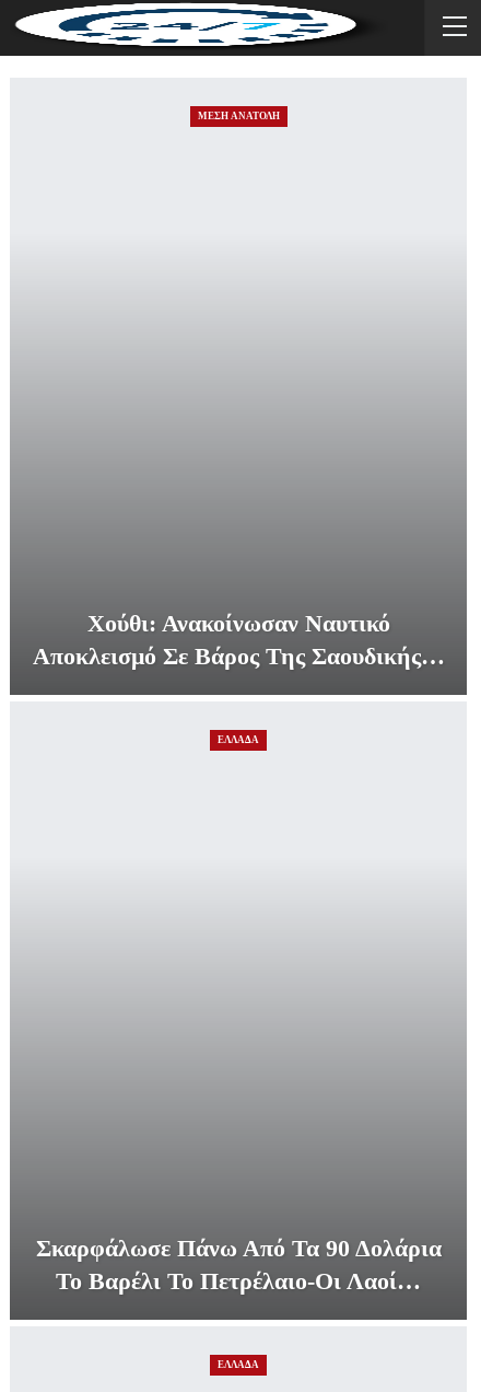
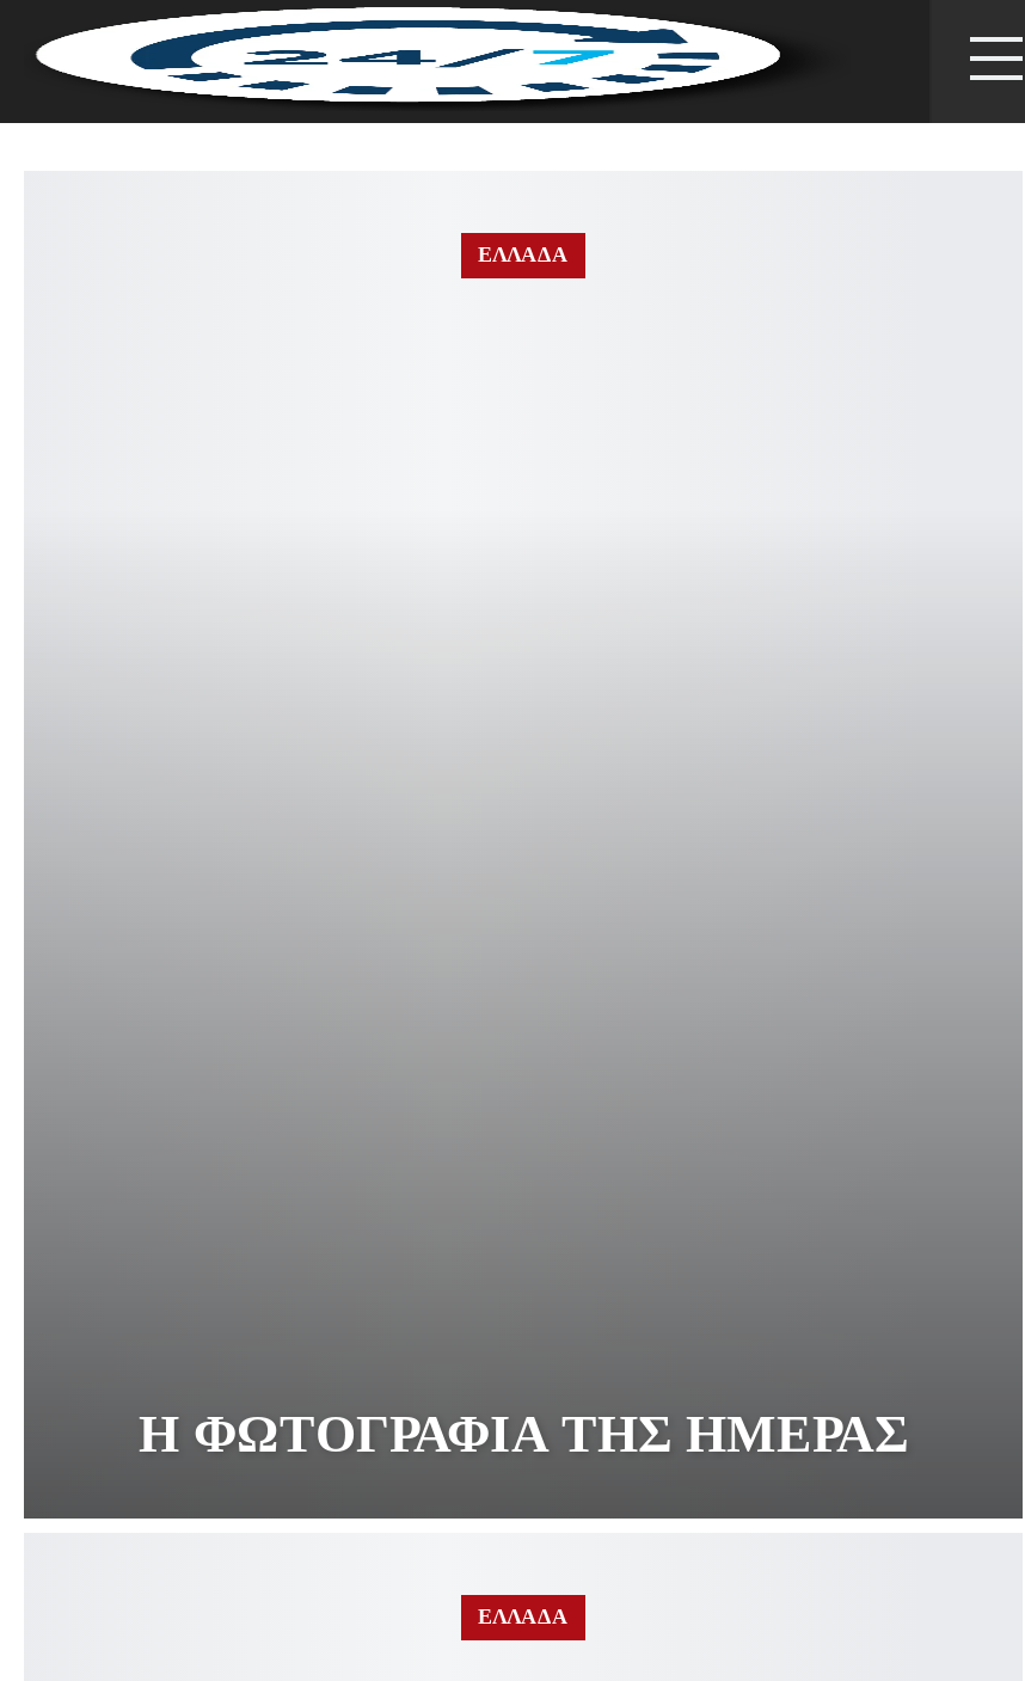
- ΜΕΣΗ ΑΝΑΤΟΛΗ

- Χούθι: Ανακοίνωσαν Ναυτικό
- Αποκλεισμό Σε Βάρος Της Σαουδικής…

- Σκαρφάλωσε Πάνω Από Τα 90 Δολάρια
- Το Βαρέλι Το Πετρέλαιο-Οι Λαοί…
+ Η ΦΩΤΟΓΡΑΦΙΑ ΤΗΣ ΗΜΕΡΑΣ
